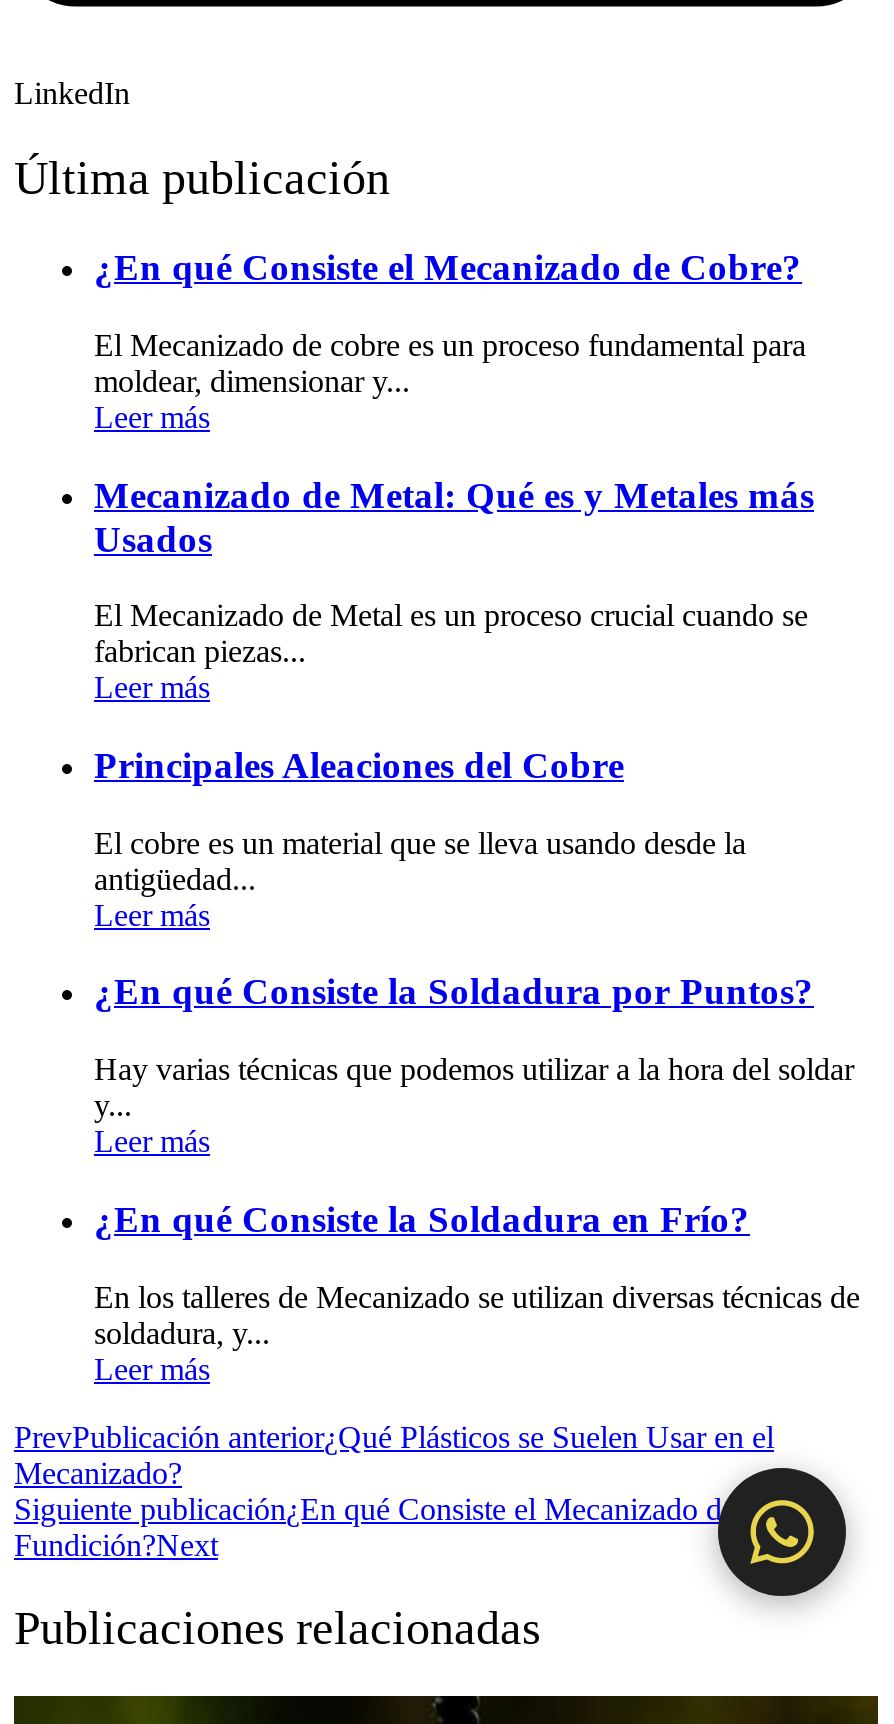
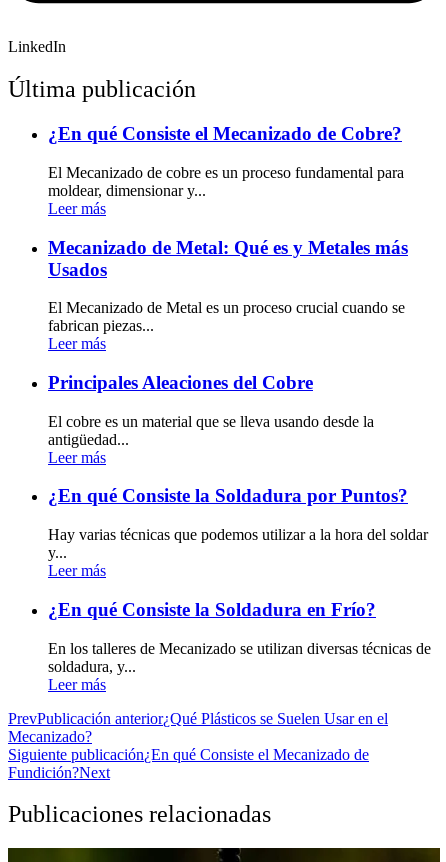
- [image]
